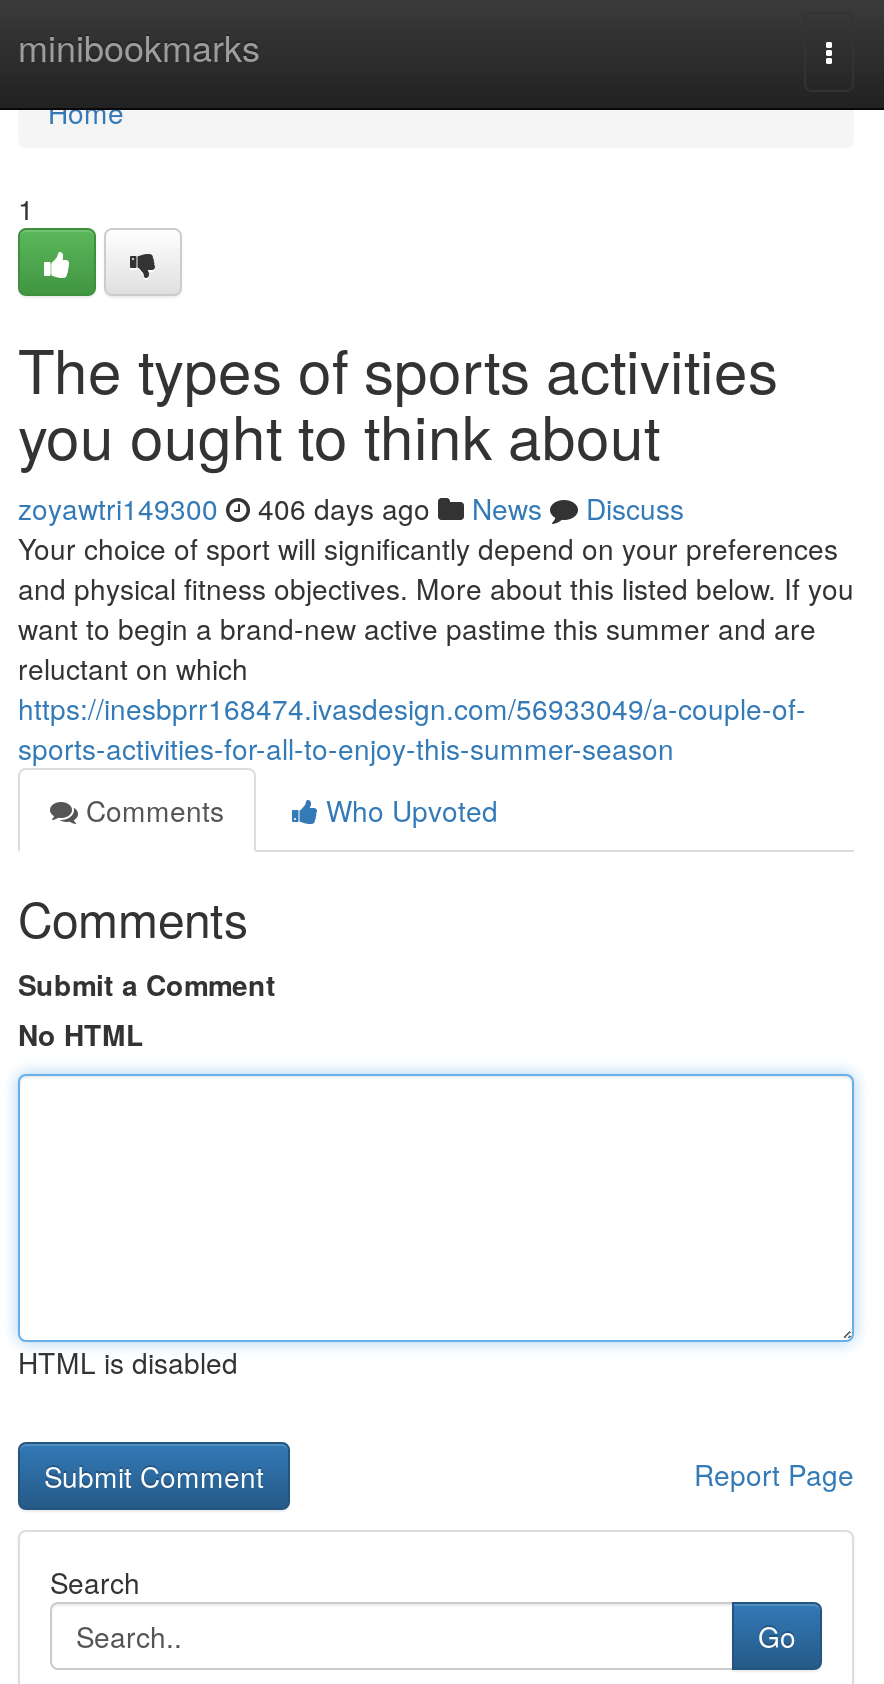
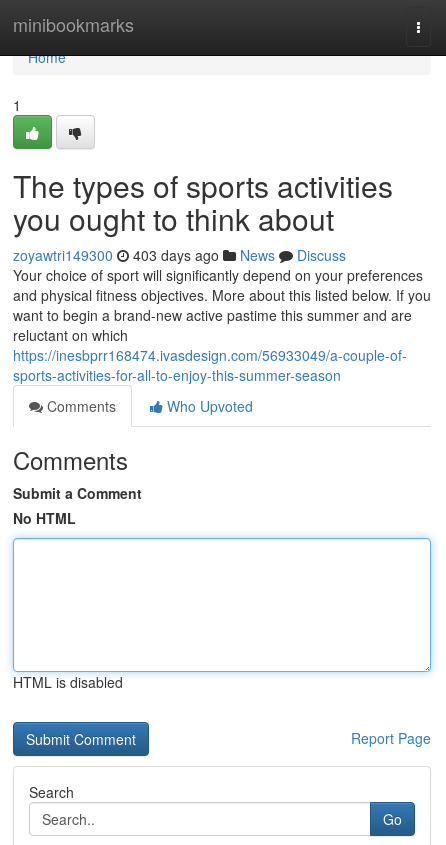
- zoyawtri149300 406 days ago News Discuss
+ zoyawtri149300 403 days ago News Discuss
